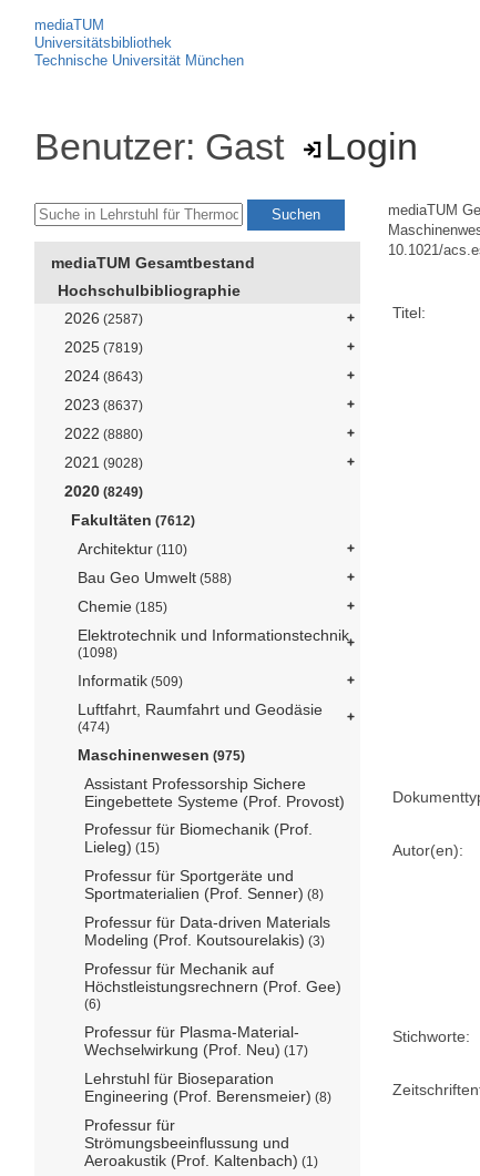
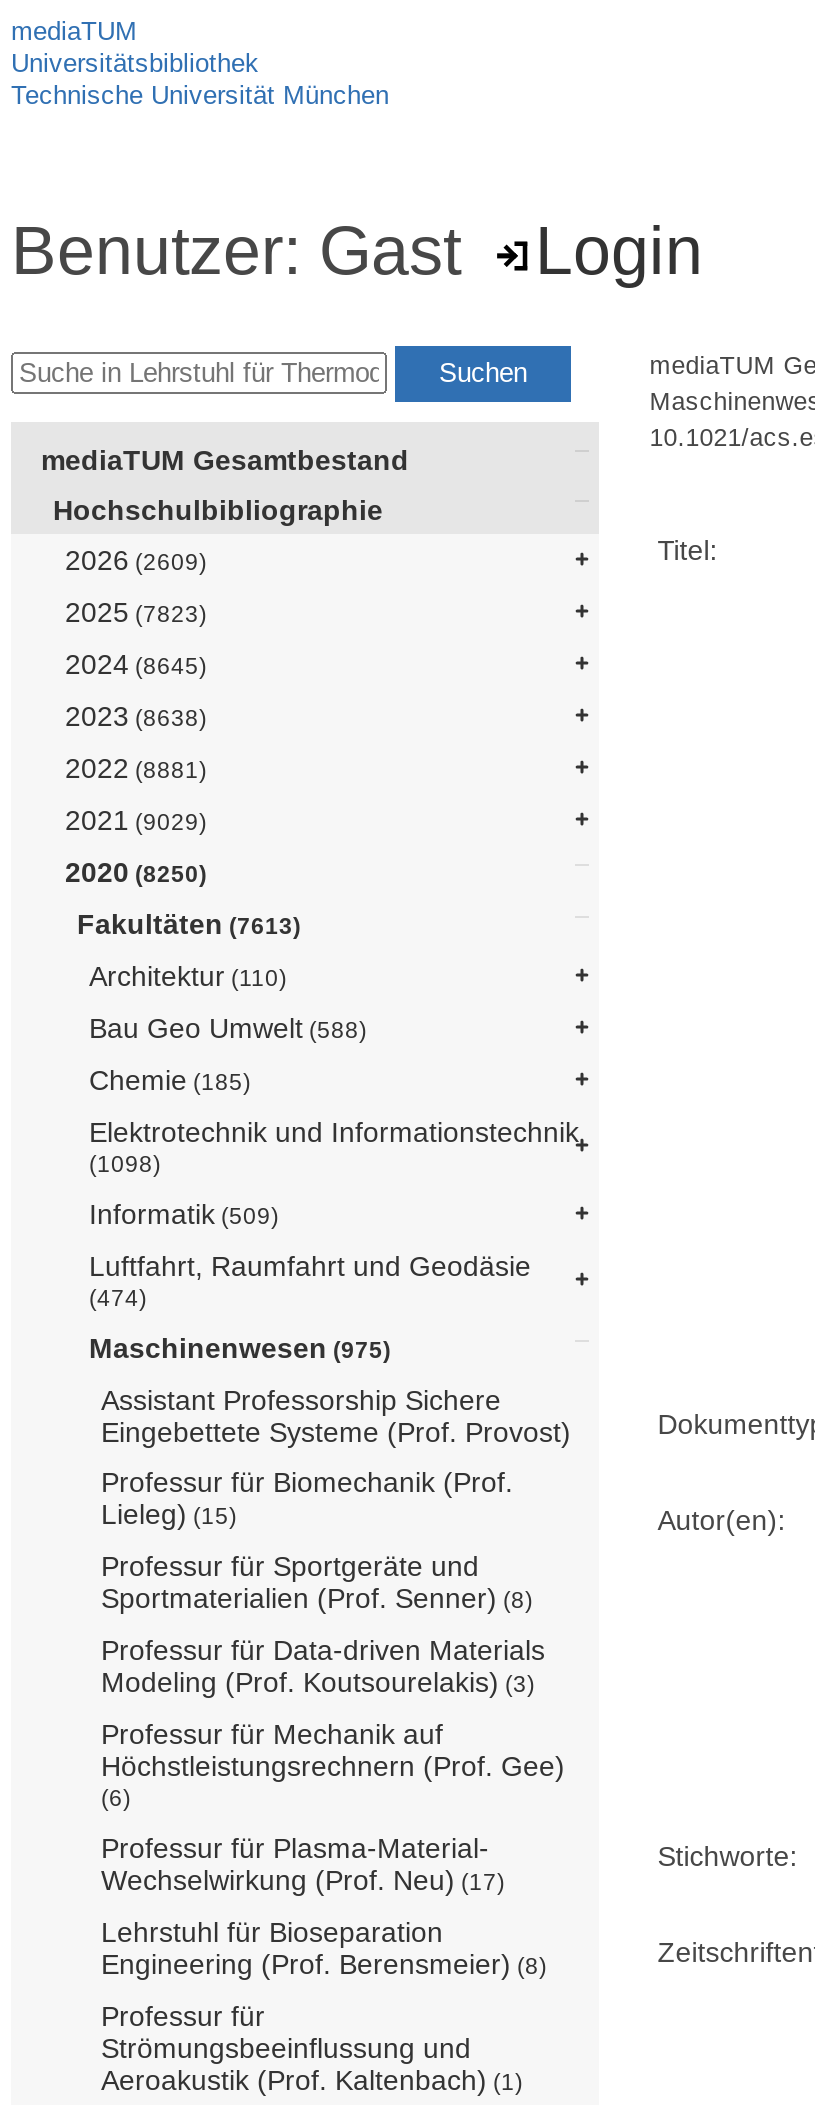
- 2026 (2587)
+ 2026 (2609)

- 2025 (7819)
+ 2025 (7823)

- 2024 (8643)
+ 2024 (8645)

- 2023 (8637)
+ 2023 (8638)

- 2022 (8880)
+ 2022 (8881)

- 2021 (9028)
+ 2021 (9029)

- 2020 (8249)
+ 2020 (8250)

- Fakultäten (7612)
+ Fakultäten (7613)
